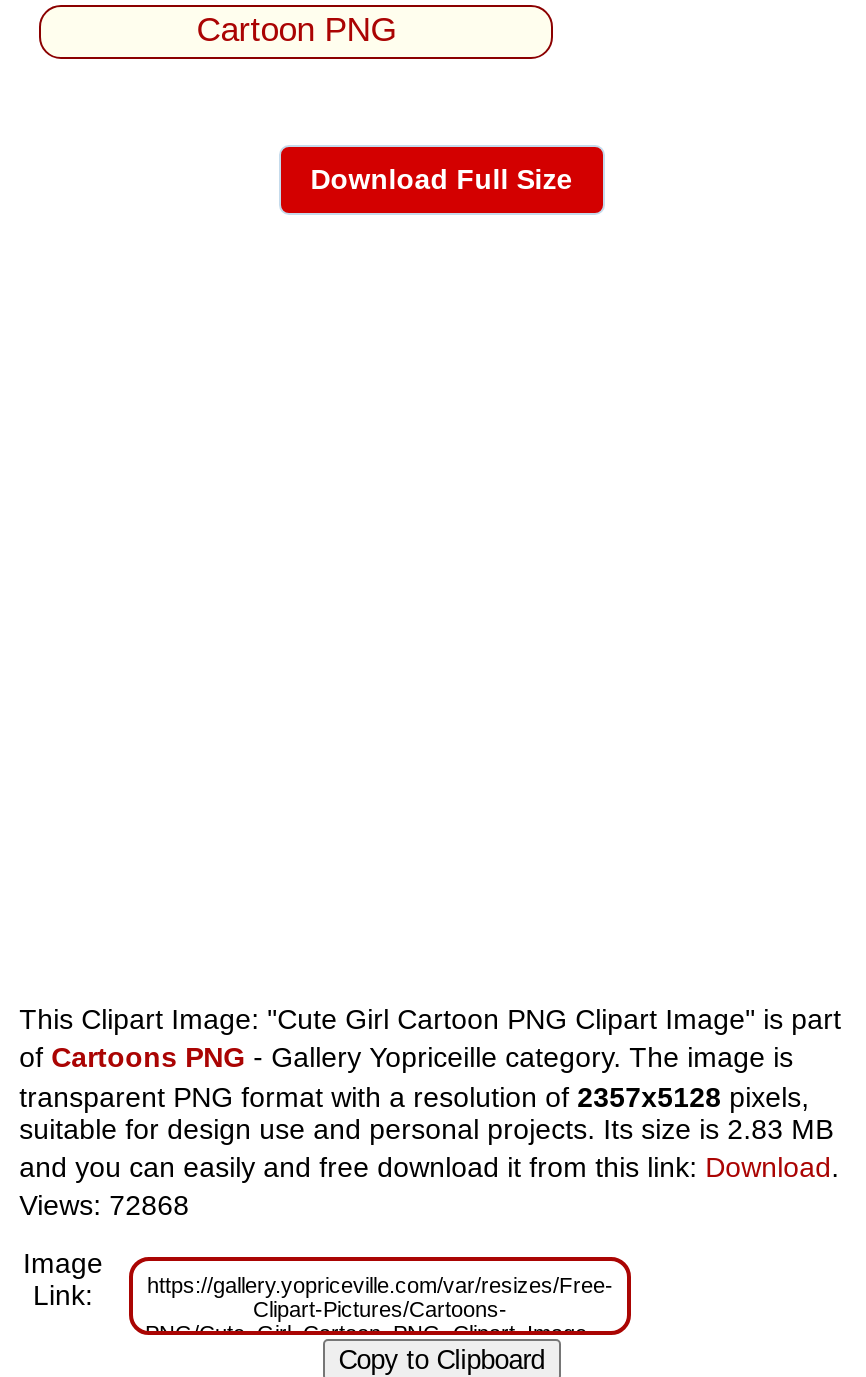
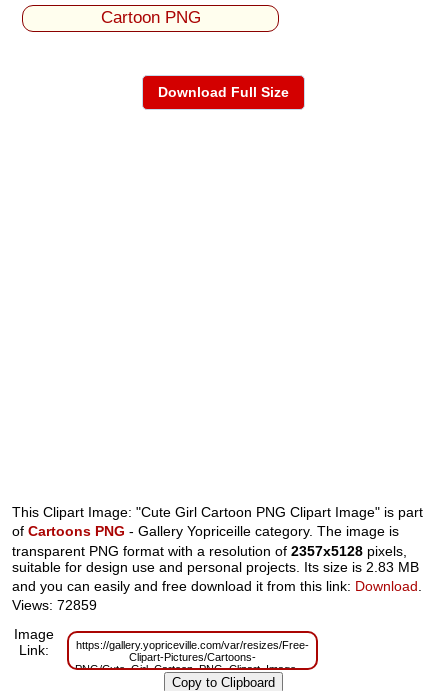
- Views: 72868
+ Views: 72859
